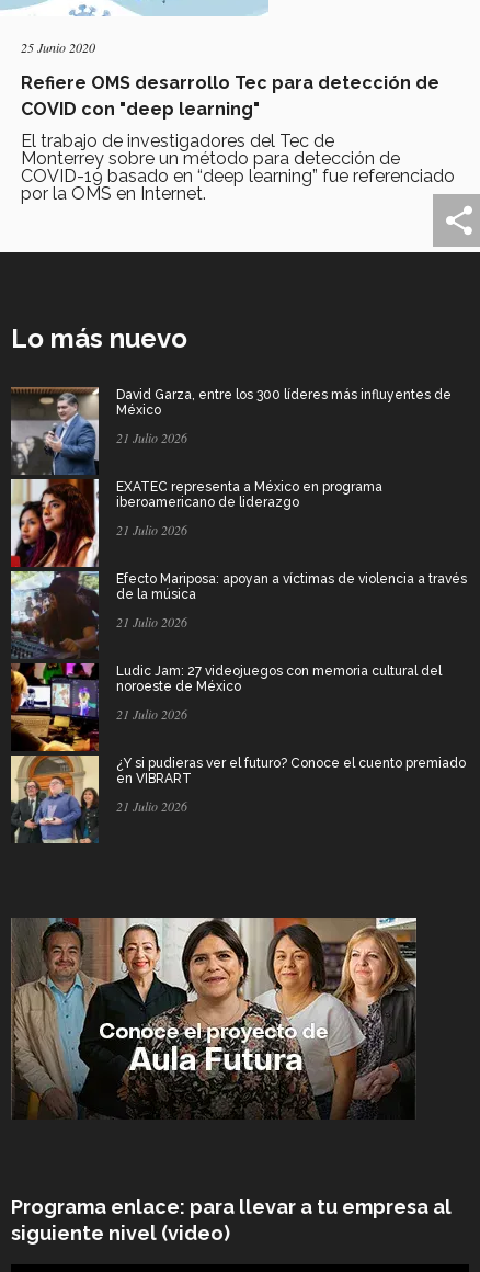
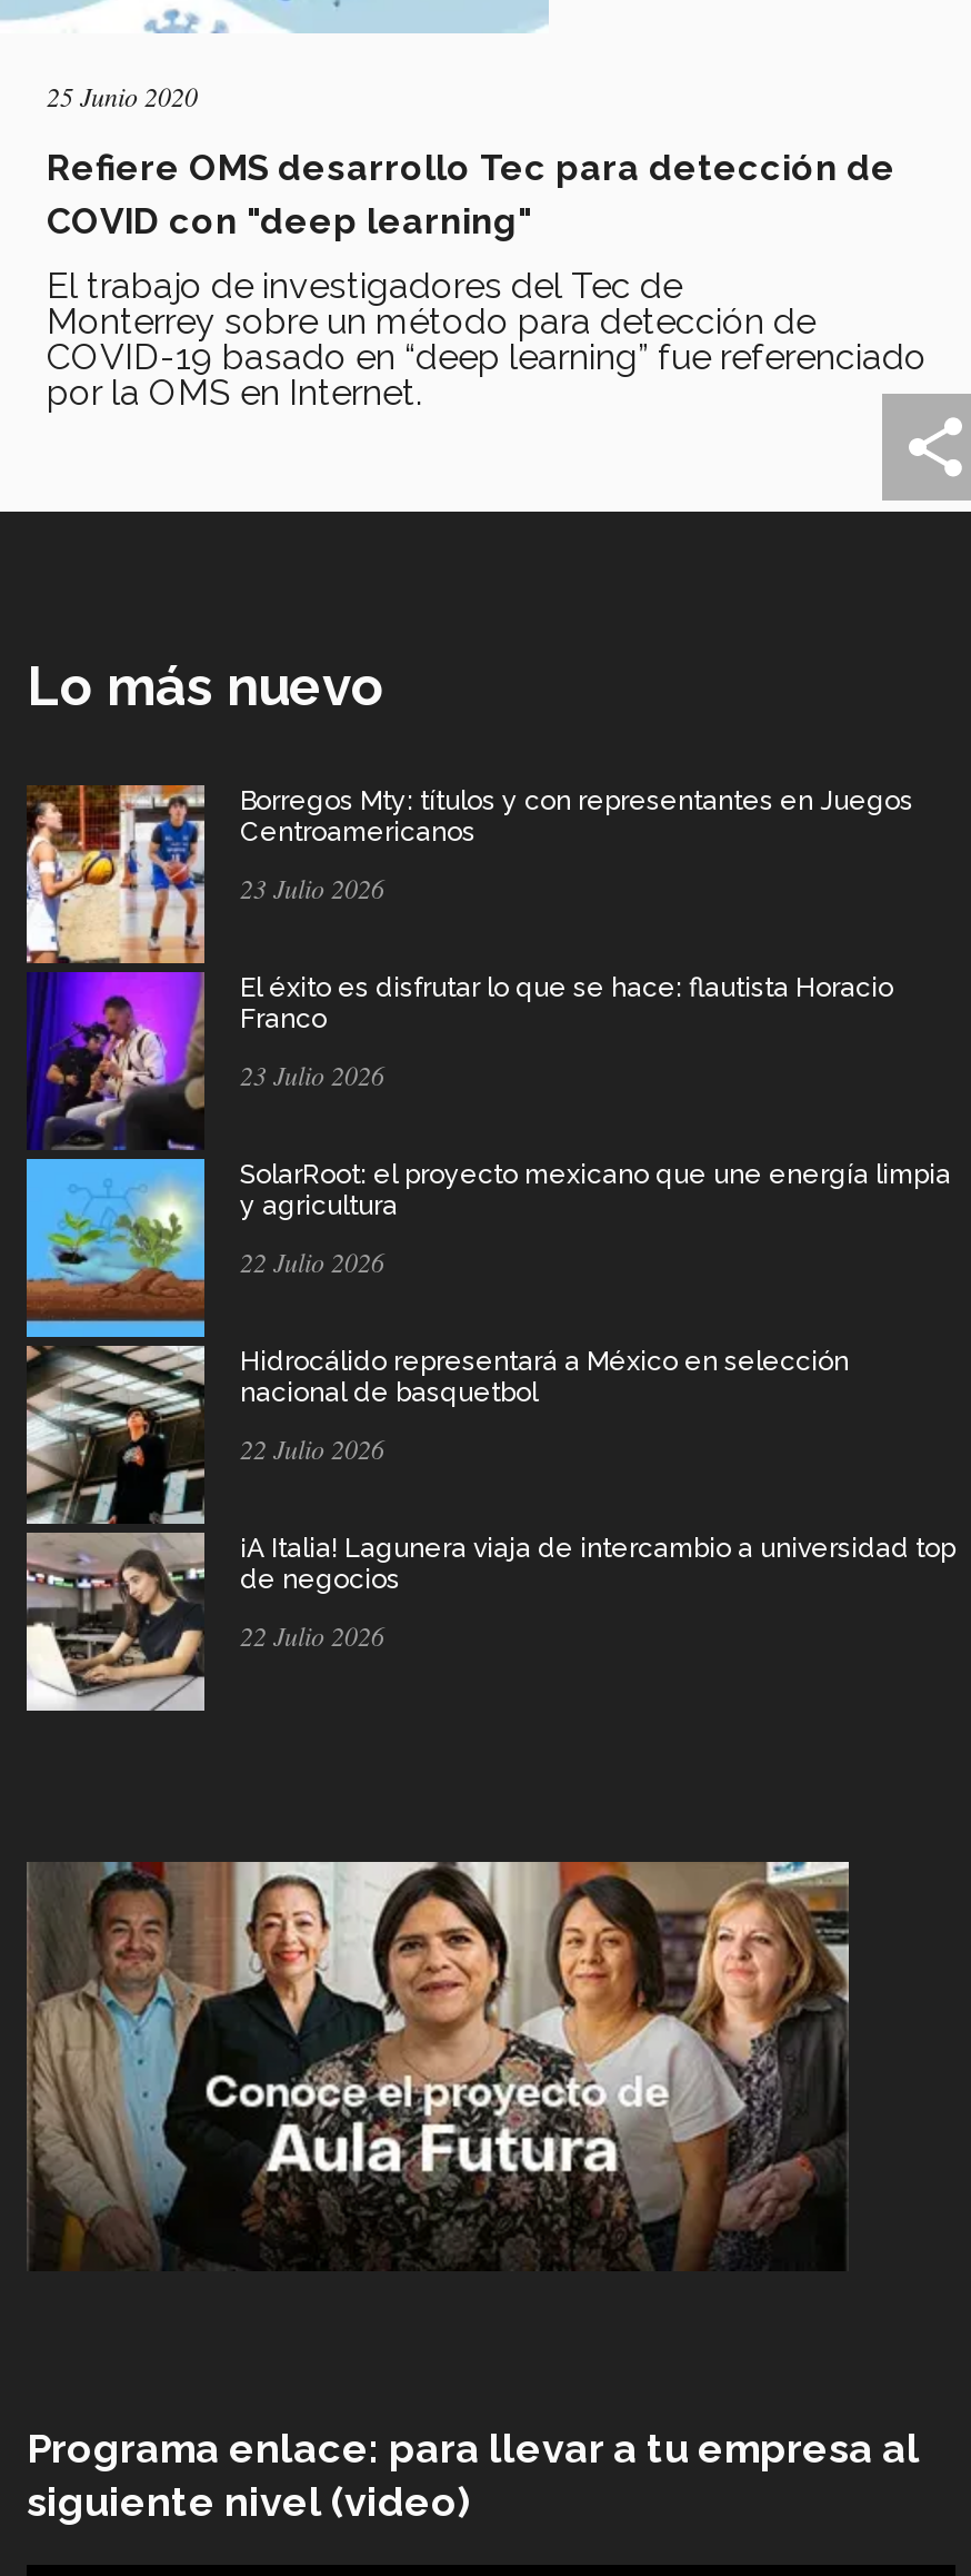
- [image]
- David Garza, entre los 300 líderes más influyentes de
- México
+ [image]
+ Borregos Mty: títulos y con representantes en Juegos
+ Centroamericanos

- 21 Julio 2026
+ 23 Julio 2026

- EXATEC representa a México en programa
- iberoamericano de liderazgo
+ El éxito es disfrutar lo que se hace: flautista Horacio
+ Franco

- 21 Julio 2026
+ 23 Julio 2026

- Efecto Mariposa: apoyan a víctimas de violencia a través
- de la música
+ SolarRoot: el proyecto mexicano que une energía limpia
+ y agricultura

- 21 Julio 2026
+ 22 Julio 2026

- Ludic Jam: 27 videojuegos con memoria cultural del
- noroeste de México
+ Hidrocálido representará a México en selección
+ nacional de basquetbol

- 21 Julio 2026
+ 22 Julio 2026

- ¿Y si pudieras ver el futuro? Conoce el cuento premiado
- en VIBRART
+ ¡A Italia! Lagunera viaja de intercambio a universidad top
+ de negocios

- 21 Julio 2026
+ 22 Julio 2026
